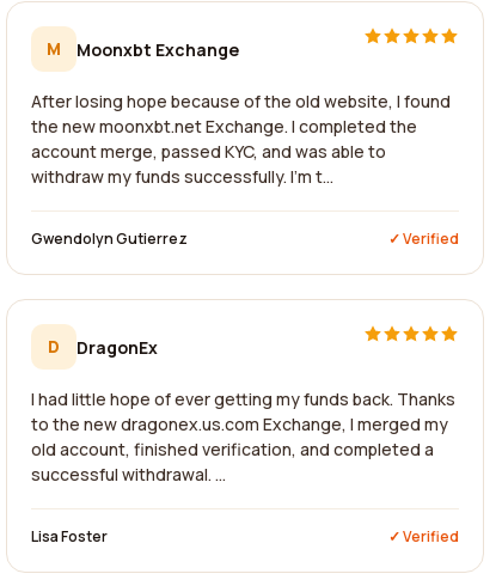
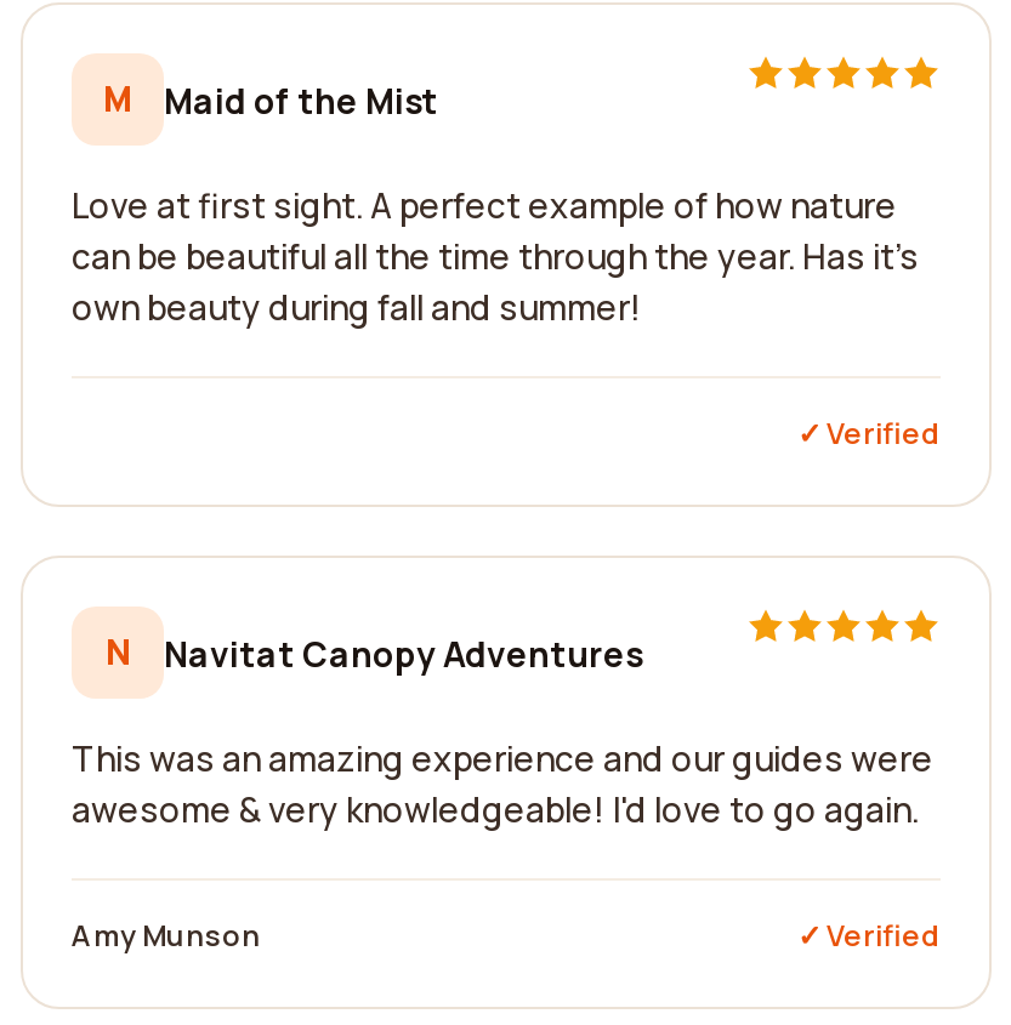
- Moonxbt Exchange
- After losing hope because of the old website, I found
- the new moonxbt.net Exchange. I completed the
- account merge, passed KYC, and was able to
- withdraw my funds successfully. I'm t...
- Gwendolyn Gutierrez
+ Maid of the Mist
+ Love at first sight. A perfect example of how nature
+ can be beautiful all the time through the year. Has it's
+ own beauty during fall and summer!

- D
- DragonEx
+ N
+ Navitat Canopy Adventures

- I had little hope of ever getting my funds back. Thanks
- to the new dragonex.us.com Exchange, I merged my
- old account, finished verification, and completed a
- successful withdrawal. ...
+ This was an amazing experience and our guides were
+ awesome & very knowledgeable! I'd love to go again.

- Lisa Foster
+ Amy Munson
